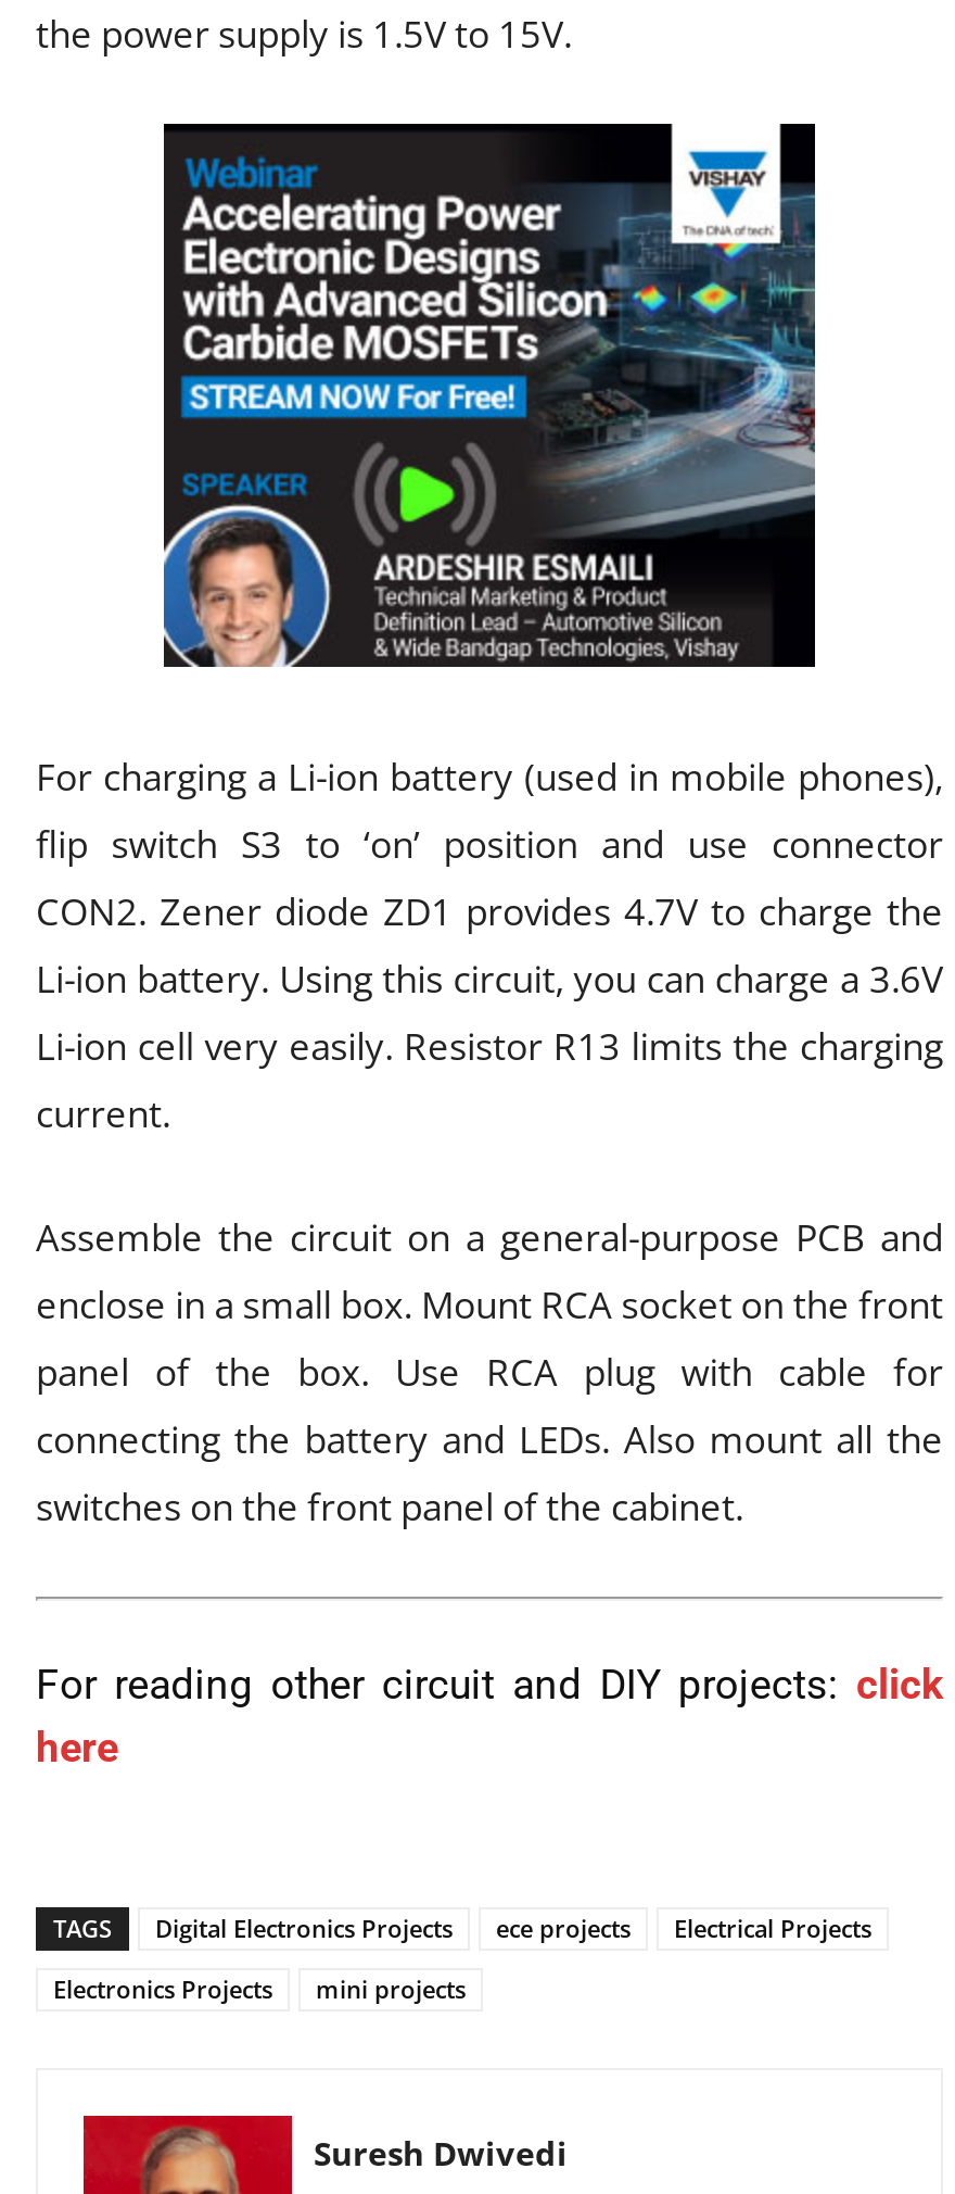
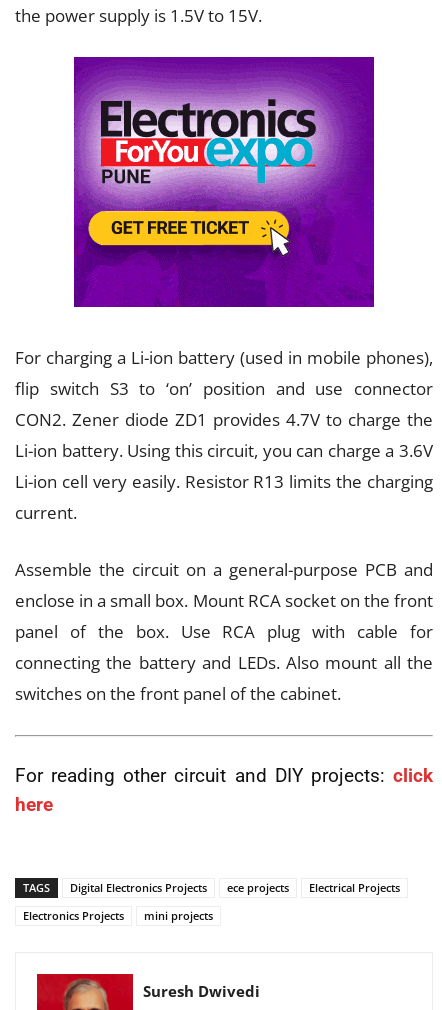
- [image]
+ [image]
